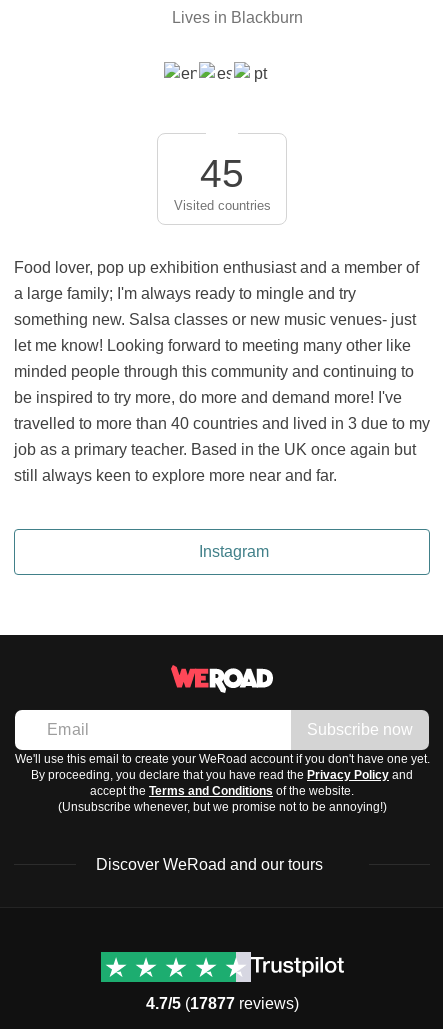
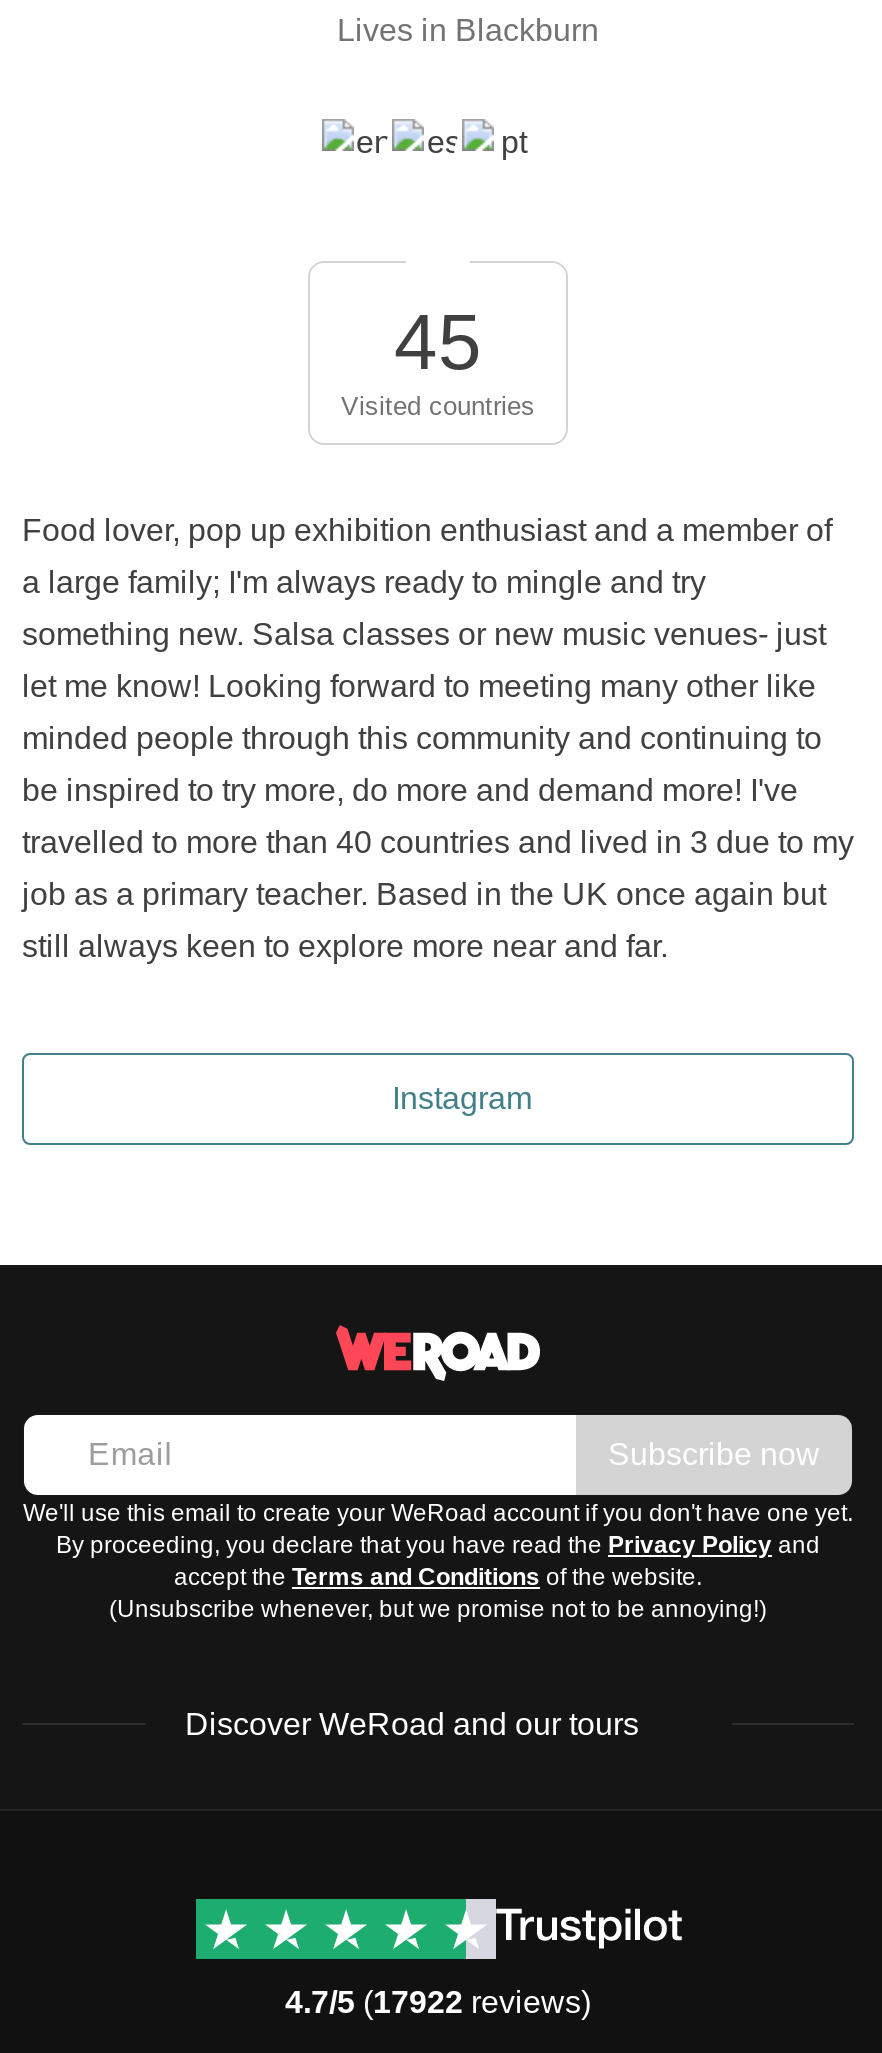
- 4.7/5 (17877 reviews)
+ 4.7/5 (17922 reviews)
